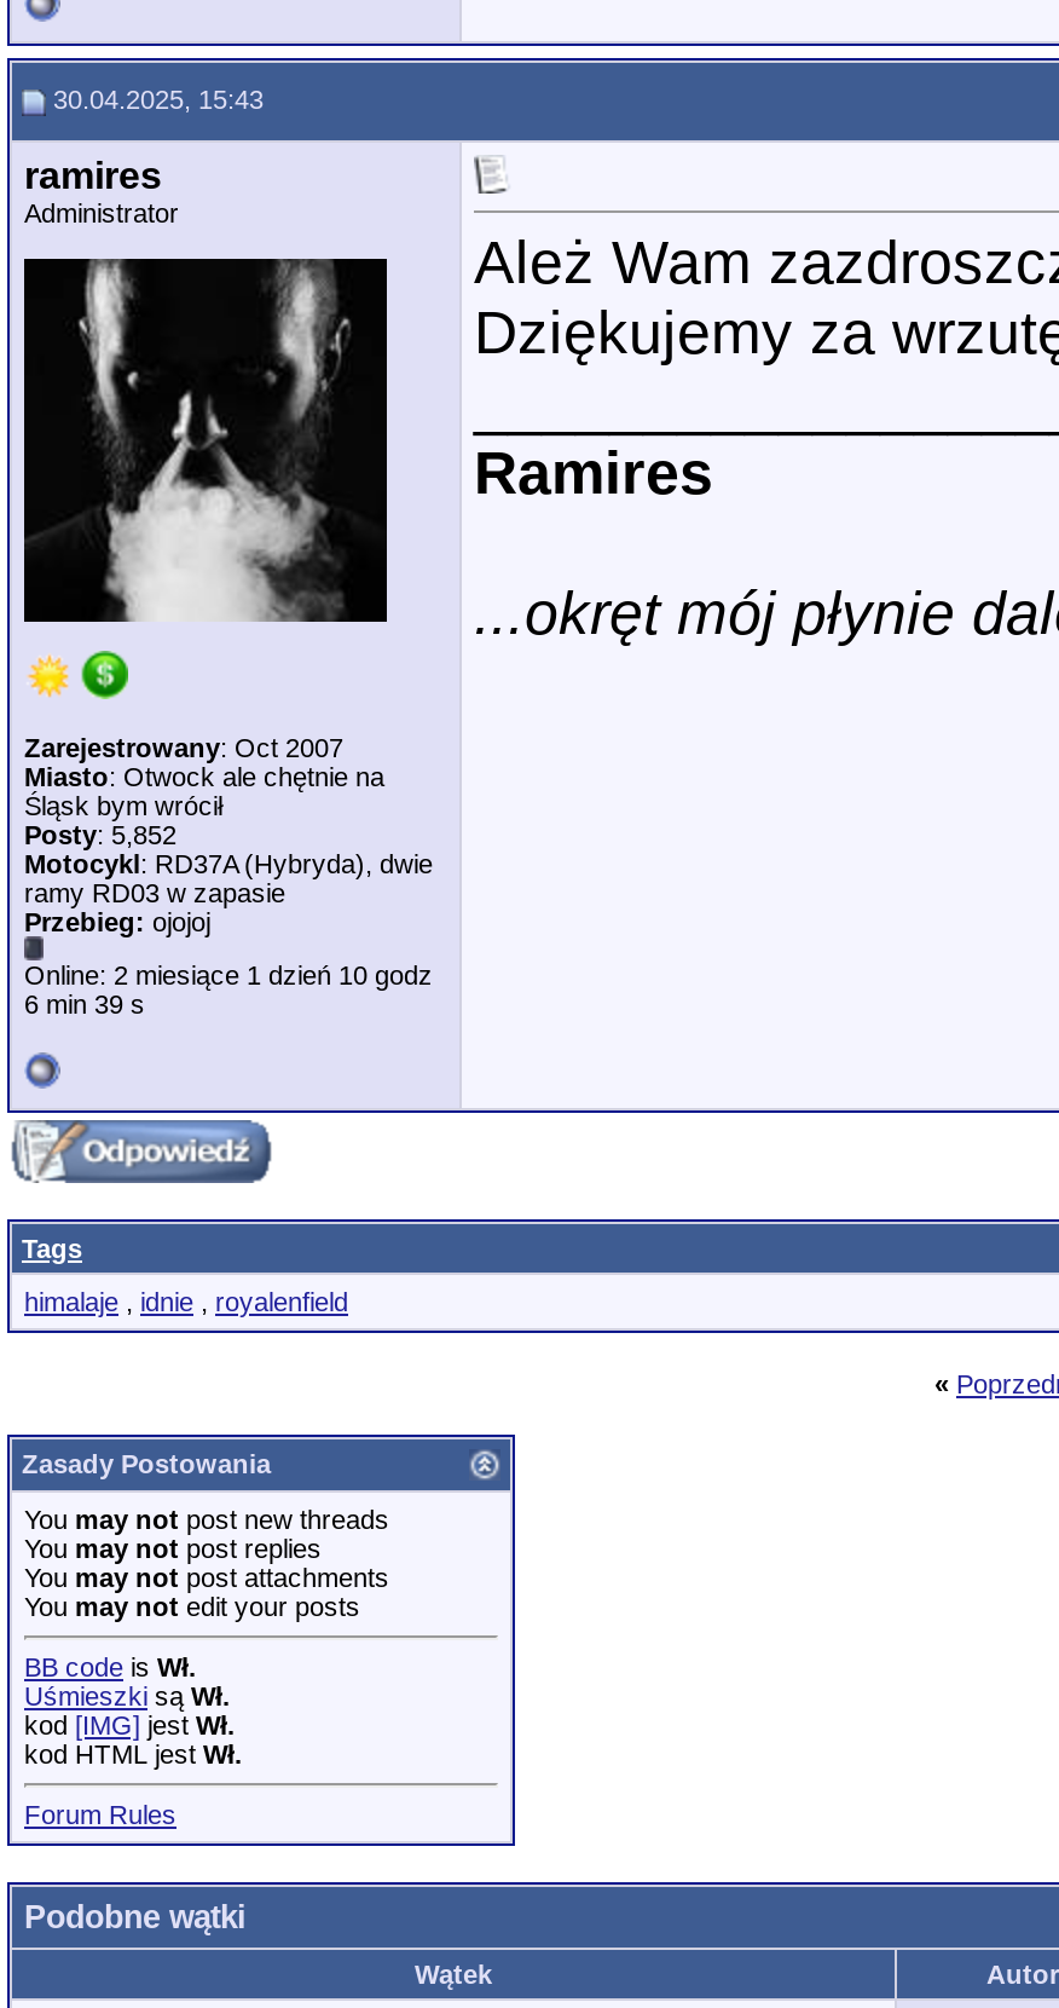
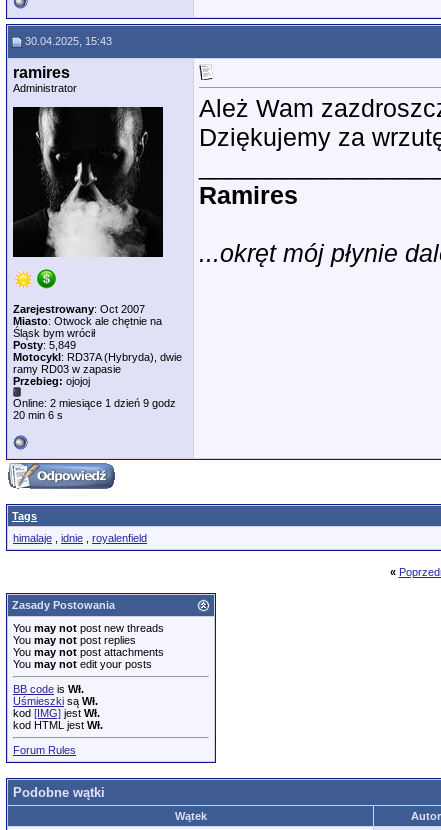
- Posty: 5,852
+ Posty: 5,849

- Online: 2 miesiące 1 dzień 10 godz
+ Online: 2 miesiące 1 dzień 9 godz

- 6 min 39 s
+ 20 min 6 s
